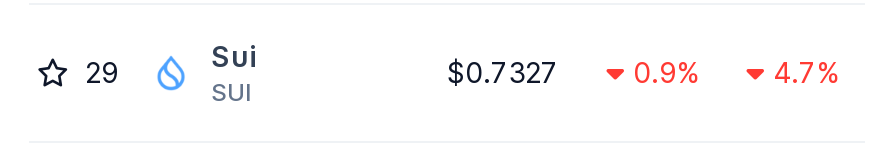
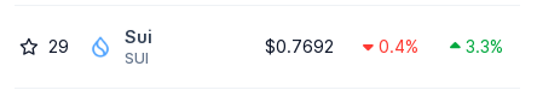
- $0.7327
+ $0.7692

- 0.9%
+ 0.4%

- 4.7%
+ 3.3%
